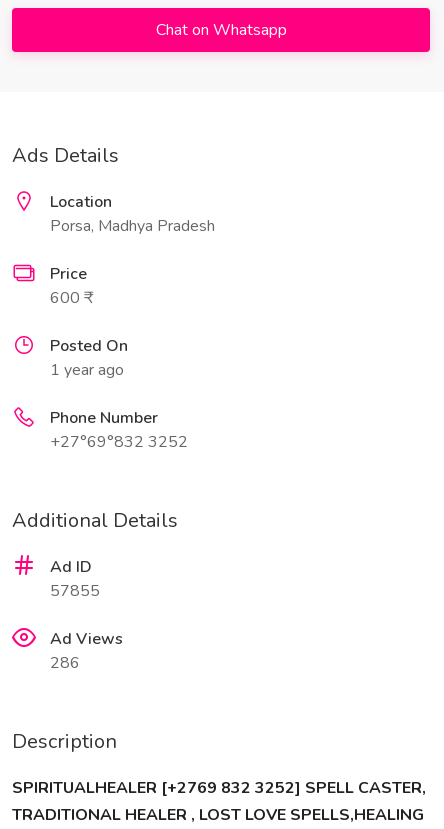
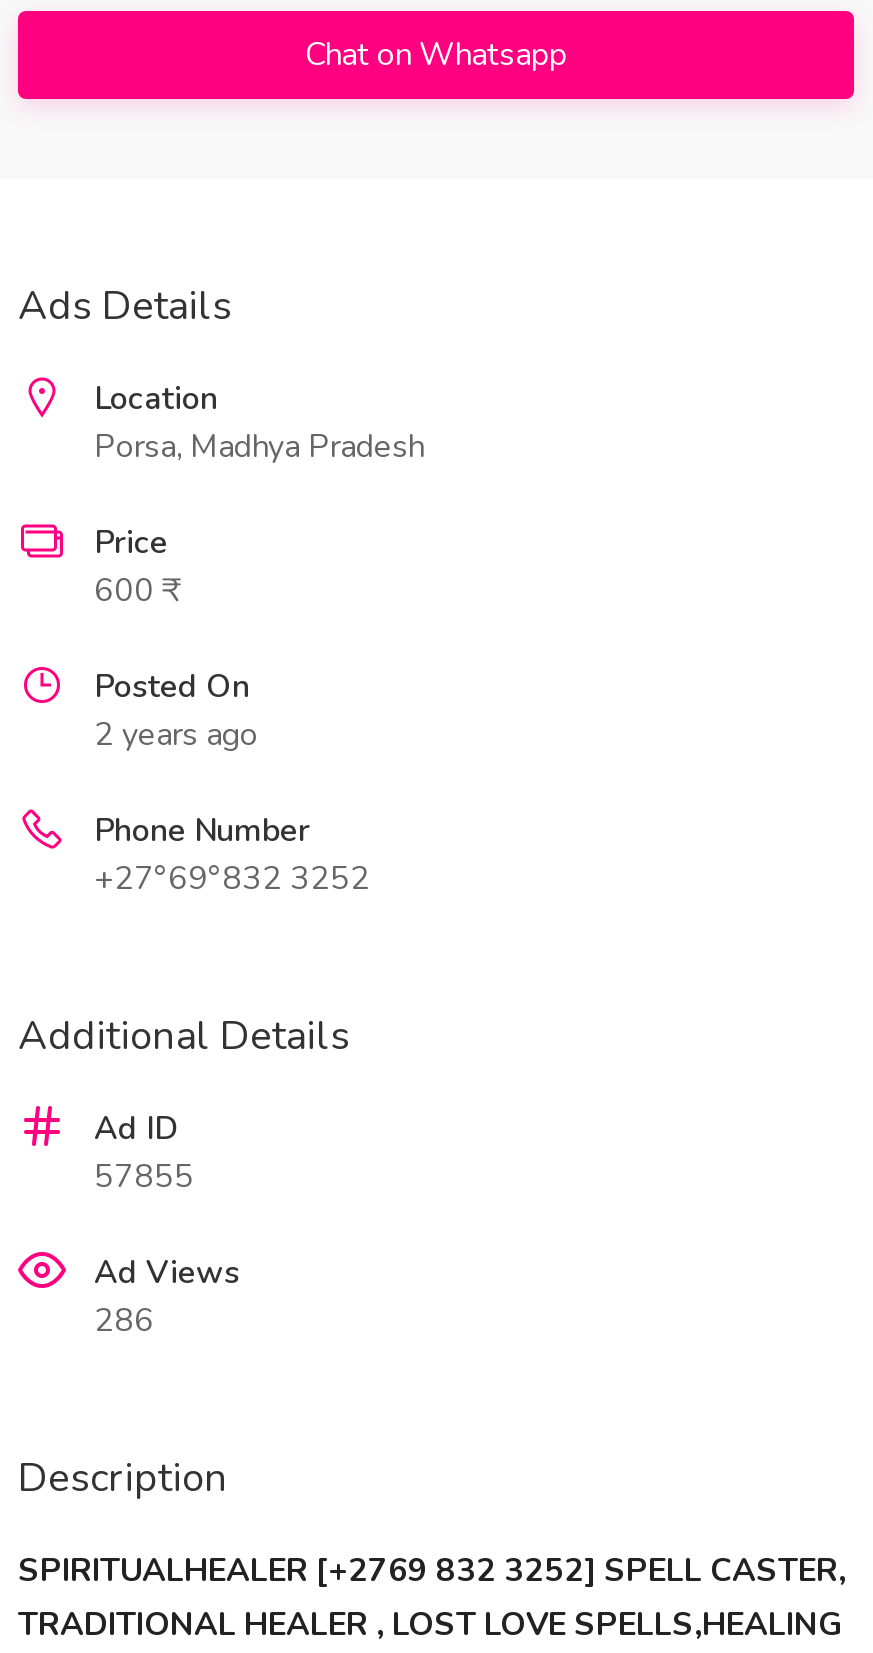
- 1 year ago
+ 2 years ago
